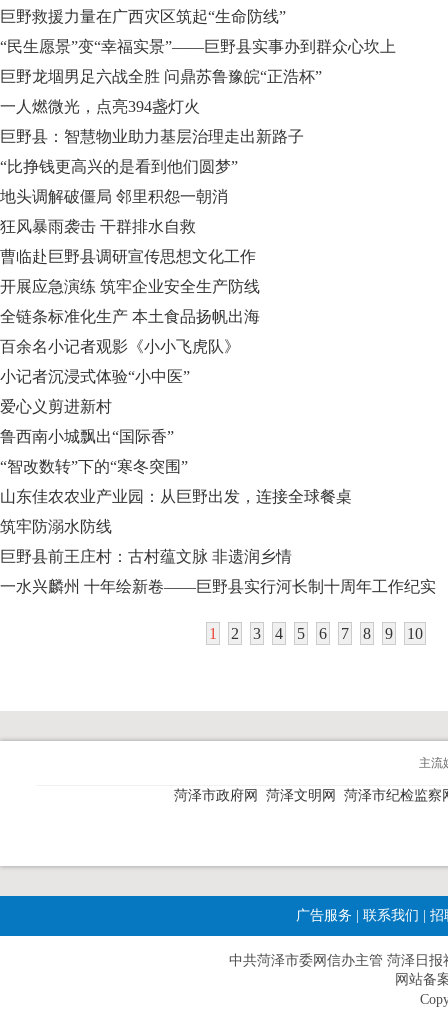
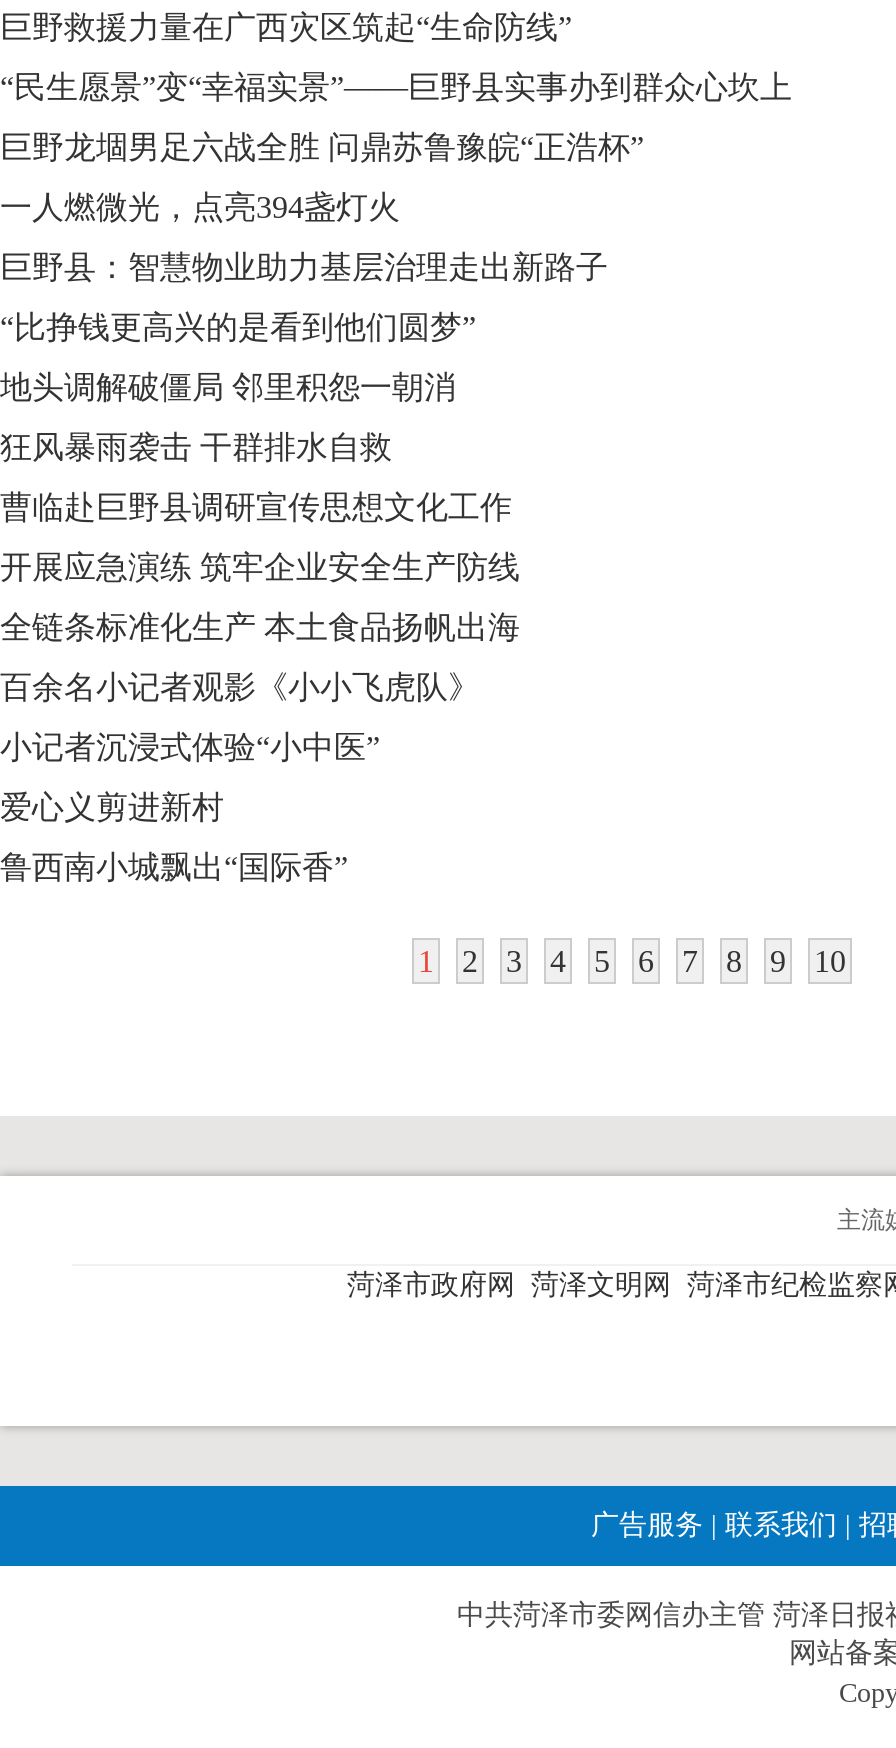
- “智改数转”下的“寒冬突围”
- 山东佳农农业产业园：从巨野出发，连接全球餐桌
- 筑牢防溺水防线
- 巨野县前王庄村：古村蕴文脉 非遗润乡情
- 一水兴麟州 十年绘新卷——巨野县实行河长制十周年工作纪实
